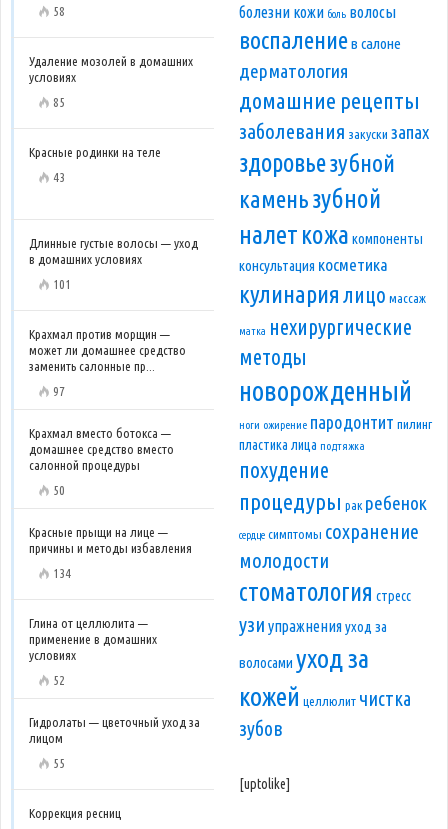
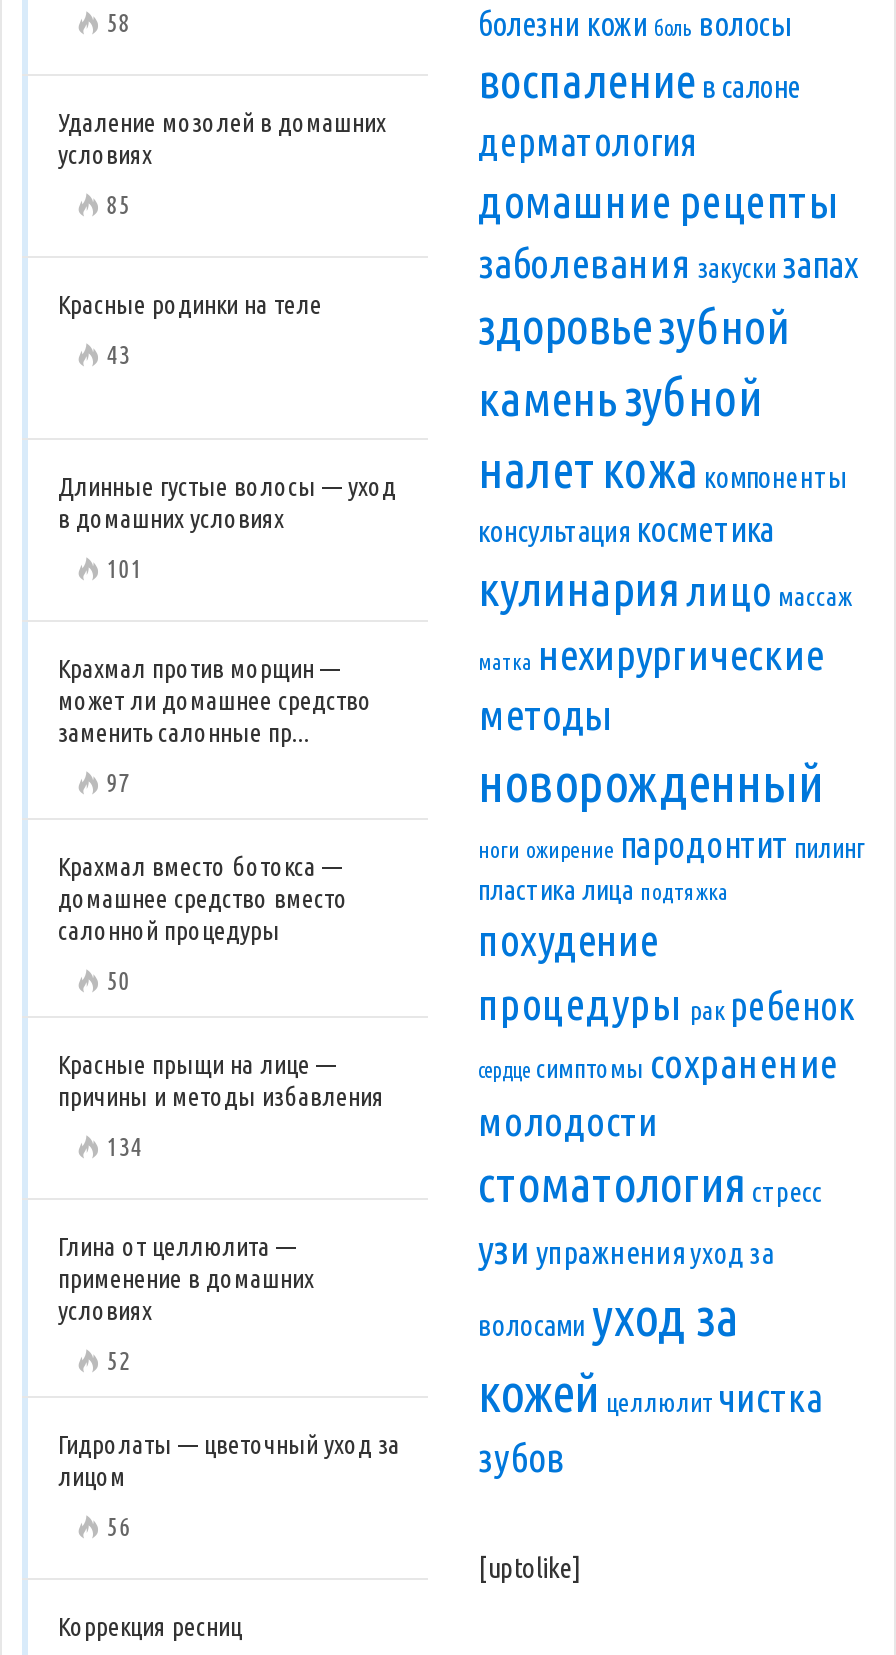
- 55
+ 56
